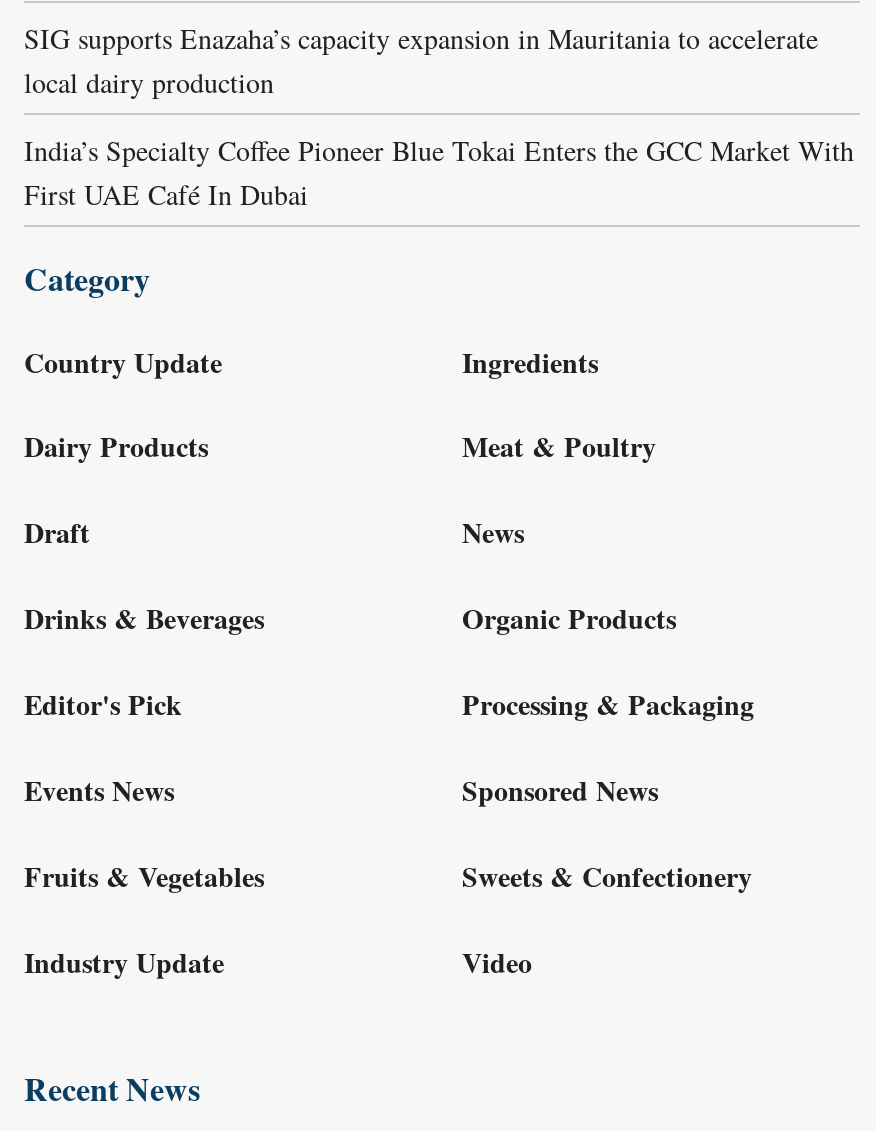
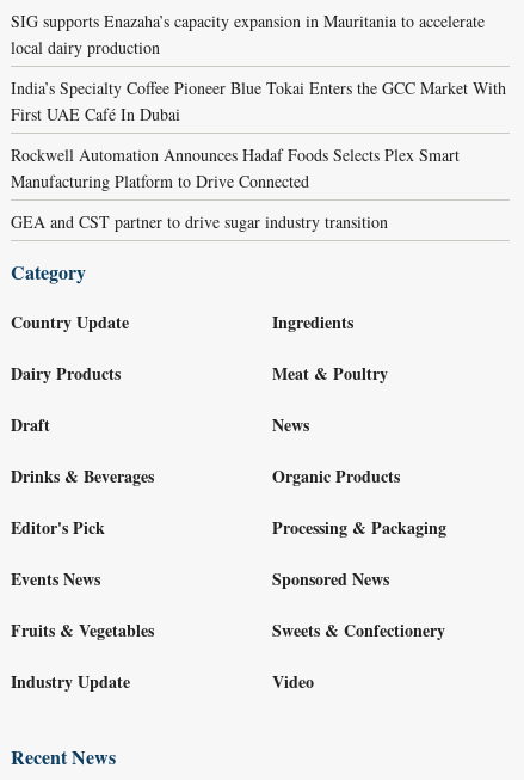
+ Rockwell Automation Announces Hadaf Foods Selects Plex Smart
+ Manufacturing Platform to Drive Connected
+ GEA and CST partner to drive sugar industry transition
